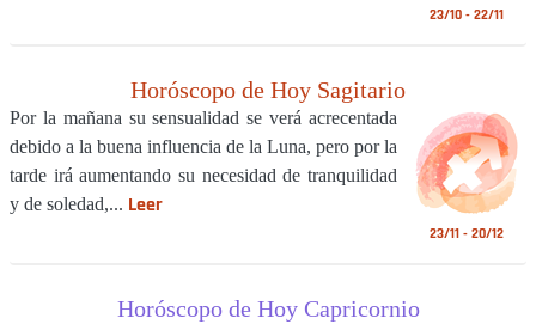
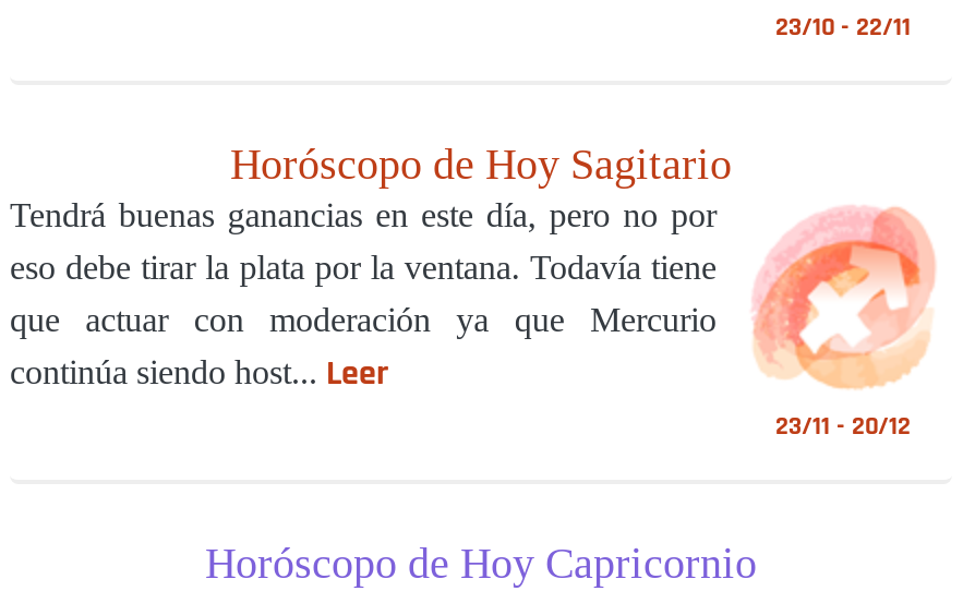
- Por la mañana su sensualidad se verá acrecentada
- debido a la buena influencia de la Luna, pero por la
- tarde irá aumentando su necesidad de tranquilidad
- y de soledad,... Leer
+ Tendrá buenas ganancias en este día, pero no por
+ eso debe tirar la plata por la ventana. Todavía tiene
+ que actuar con moderación ya que Mercurio
+ continúa siendo host... Leer
